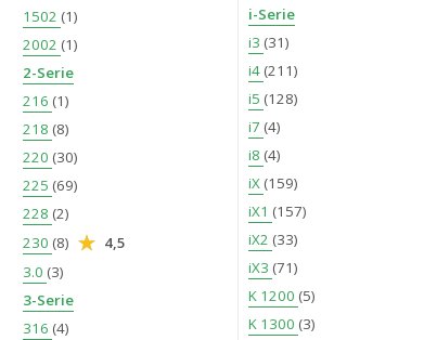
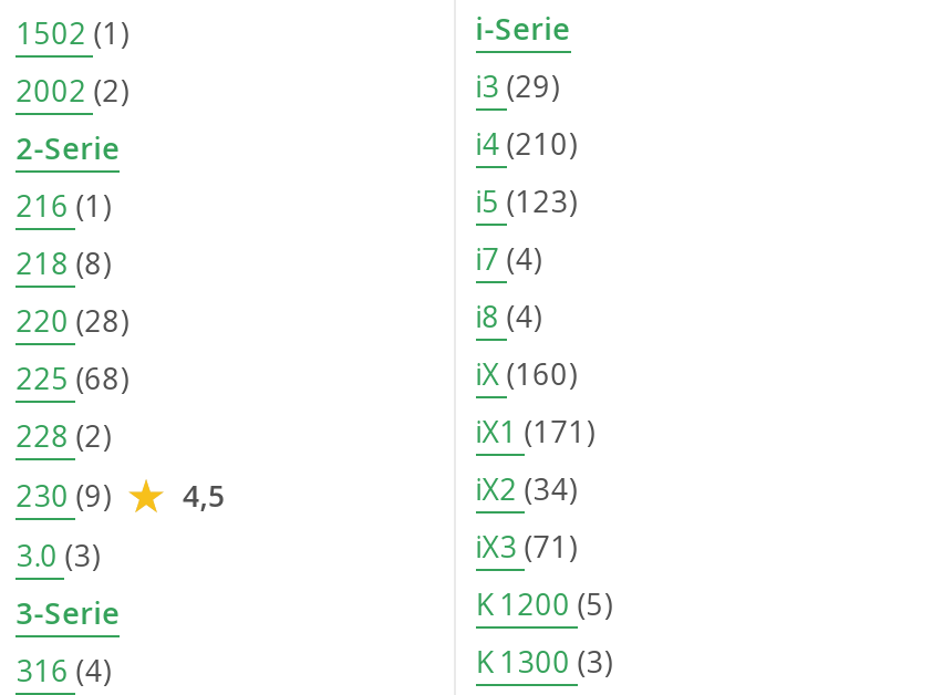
- 2002 (1)
+ 2002 (2)

- i3 (31)
+ i3 (29)

- i4 (211)
+ i4 (210)

- i5 (128)
+ i5 (123)

- 220 (30)
+ 220 (28)

- 225 (69)
+ 225 (68)

- iX (159)
+ iX (160)

- iX1 (157)
+ iX1 (171)

- 230 (8) 4,5
+ 230 (9) 4,5

- iX2 (33)
+ iX2 (34)
